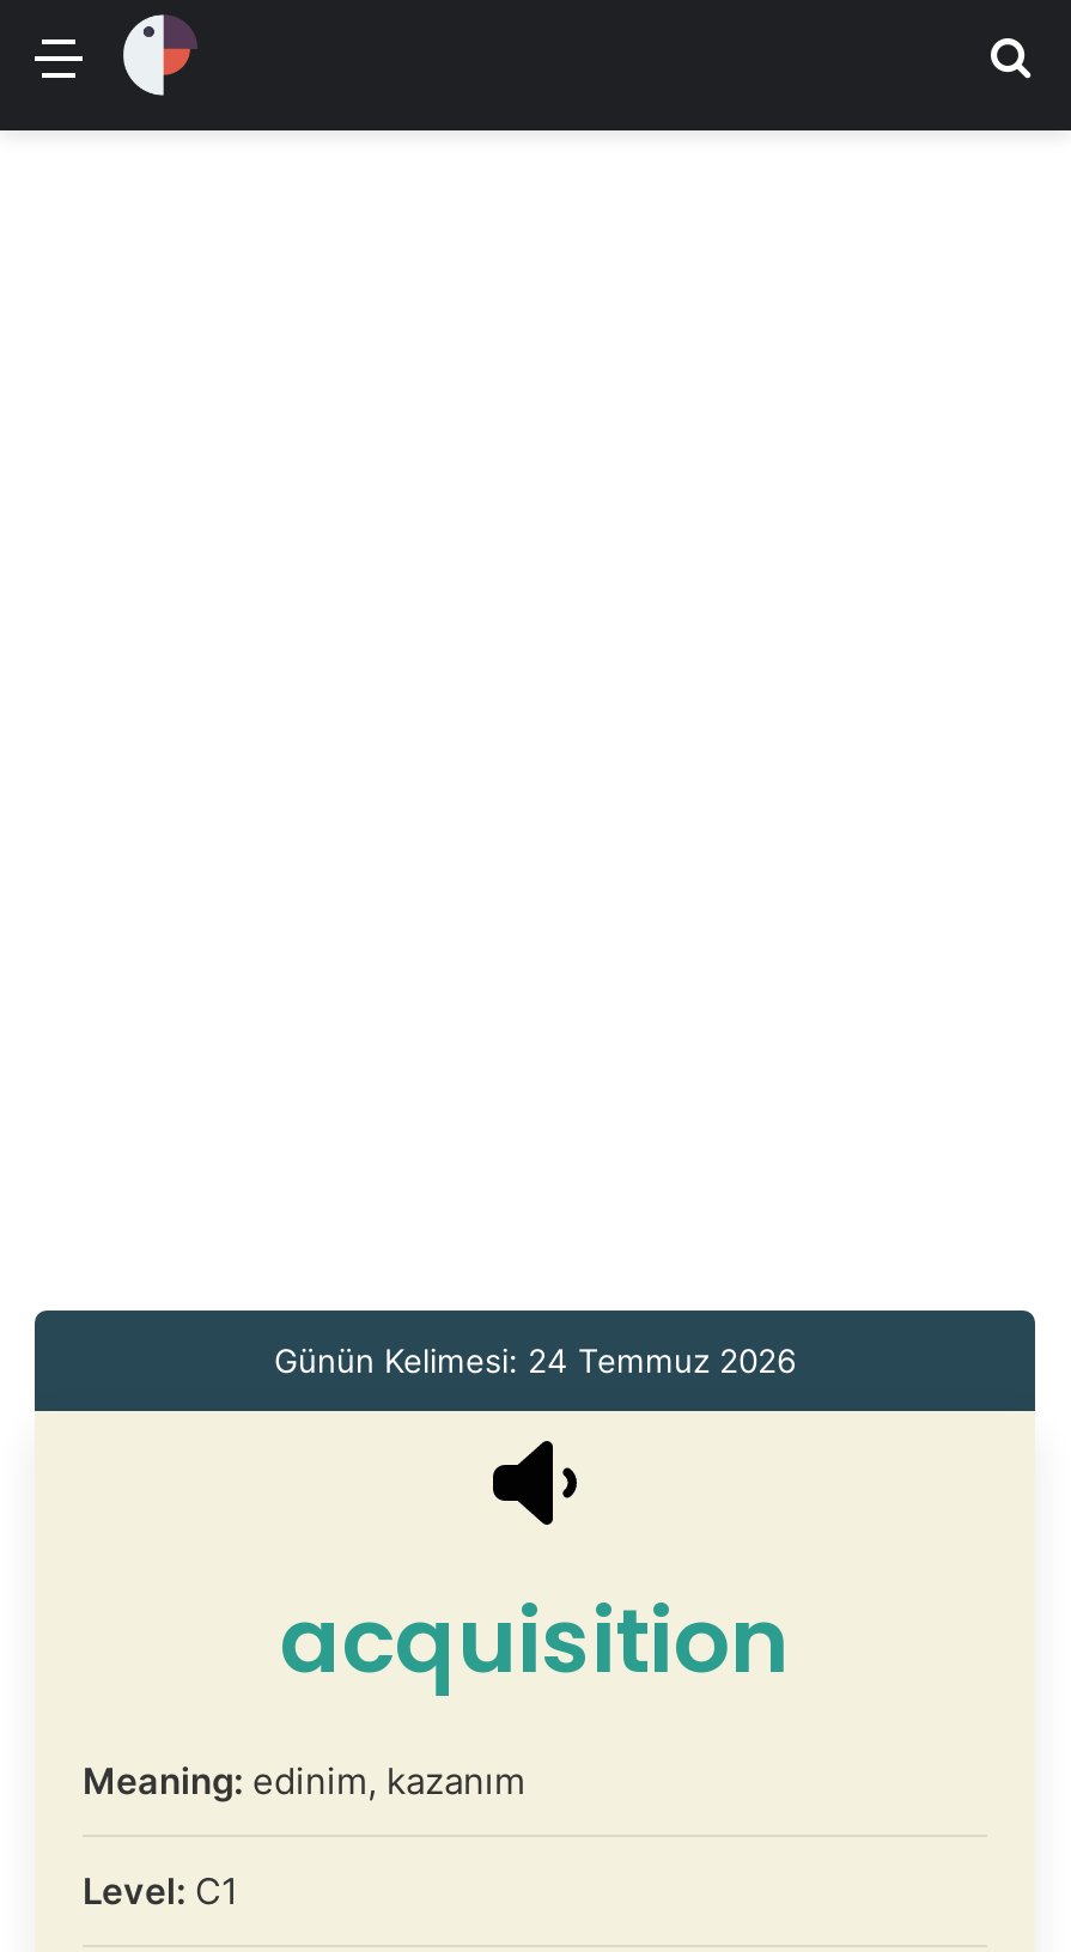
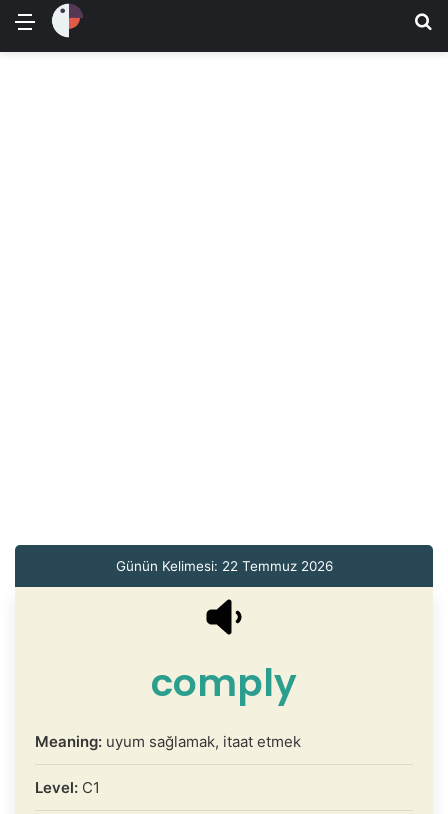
- Günün Kelimesi: 24 Temmuz 2026
+ Günün Kelimesi: 22 Temmuz 2026

- acquisition
- Meaning: edinim, kazanım
+ comply
+ Meaning: uyum sağlamak, itaat etmek
